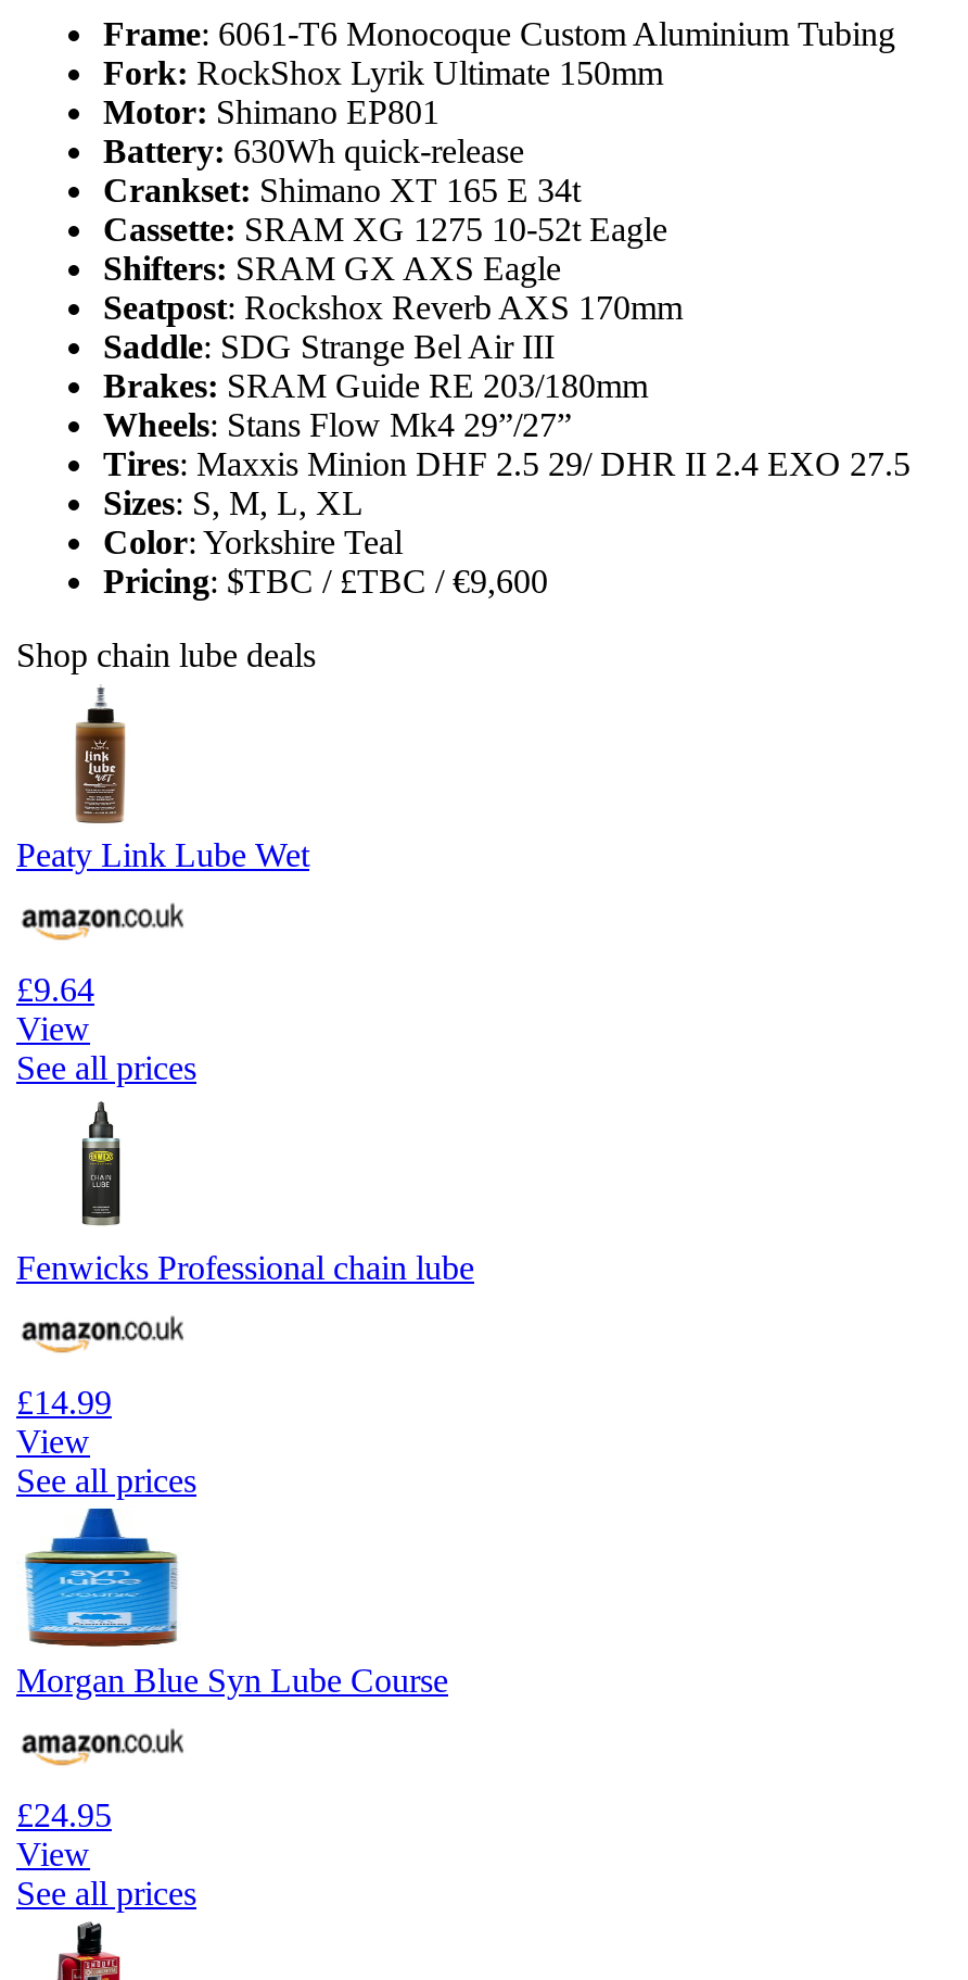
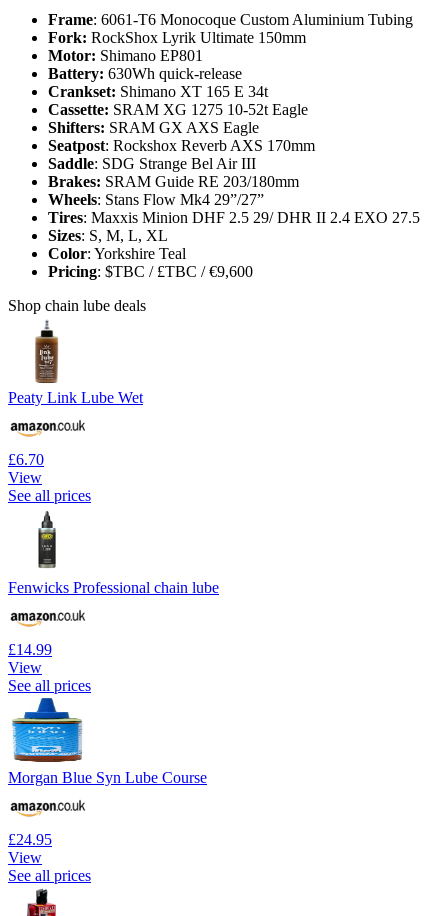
- £9.64
+ £6.70
